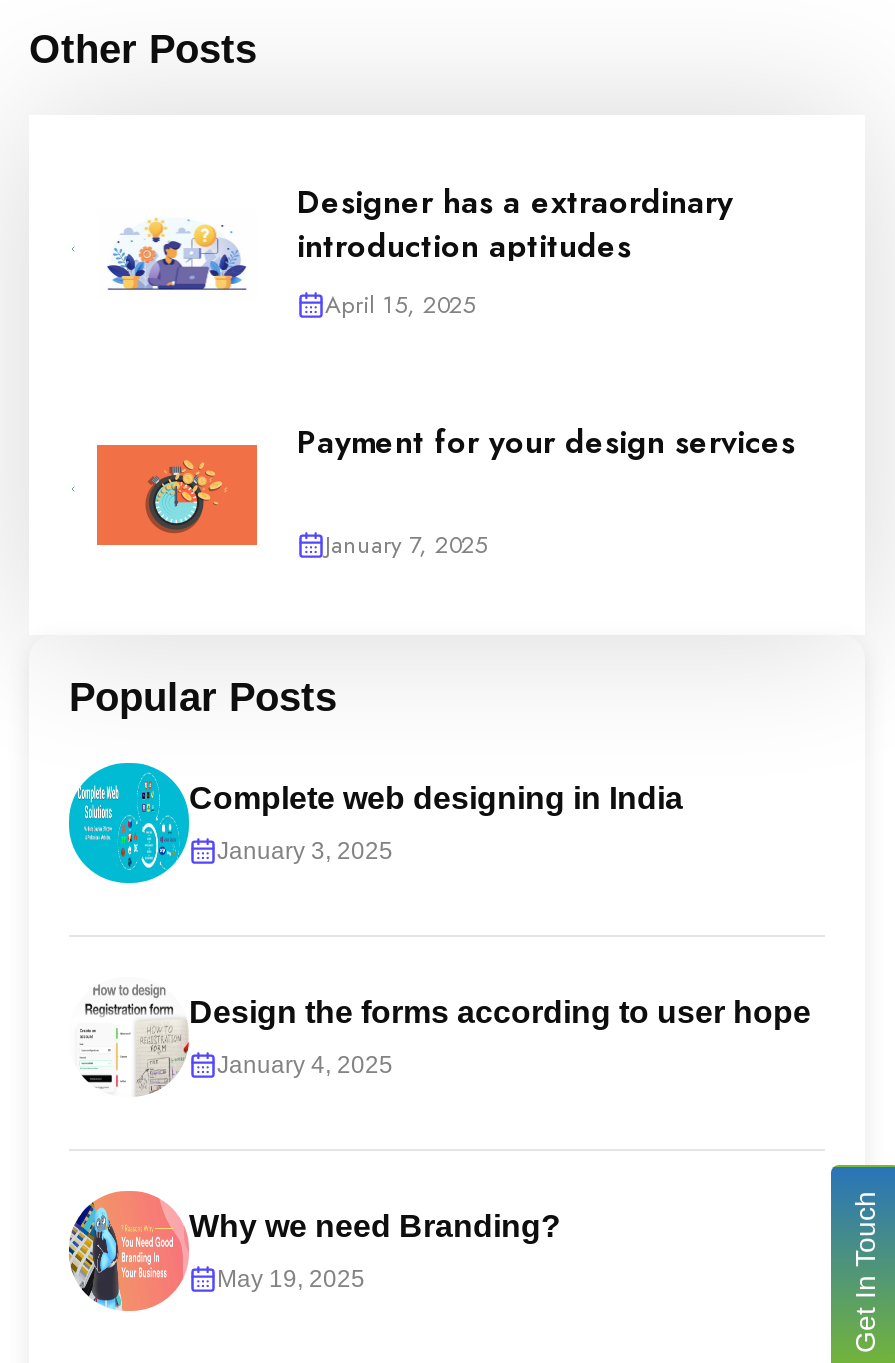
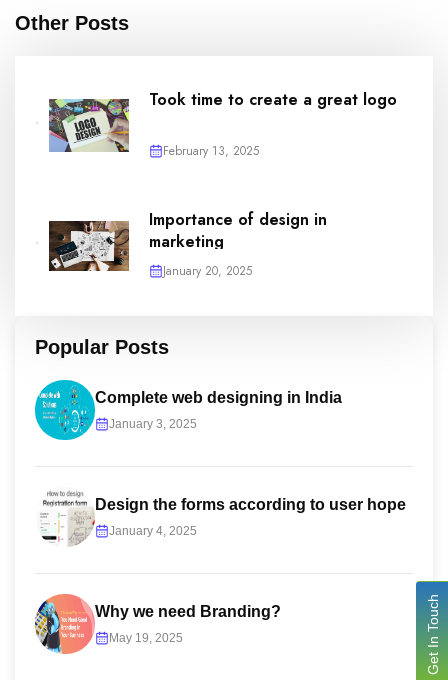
- [image]
- Designer has a extraordinary
- introduction aptitudes
- April 15, 2025
+ [image]
+ Took time to create a great logo

- Payment for your design services
+ February 13, 2025

- [image]
- January 7, 2025
+ [image]
+ Importance of design in
+ marketing
+ January 20, 2025
